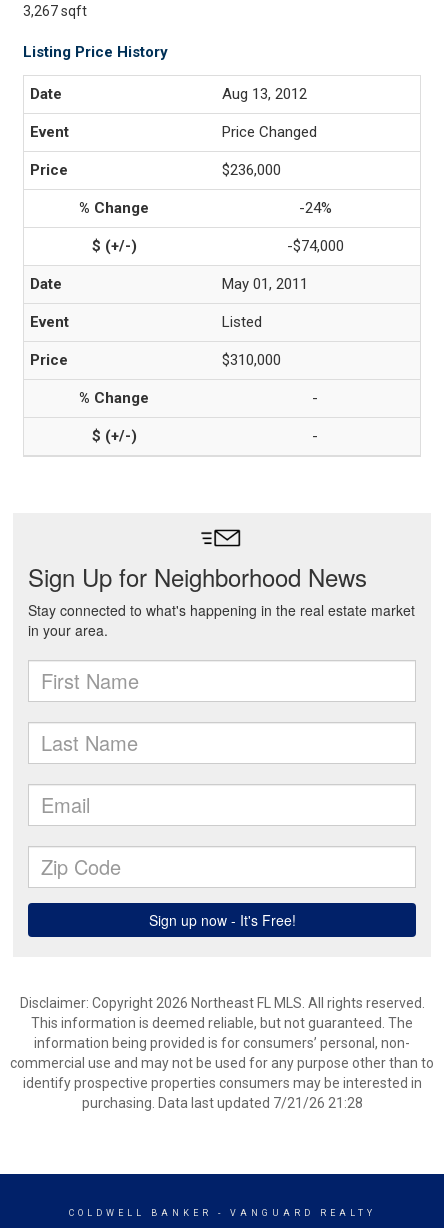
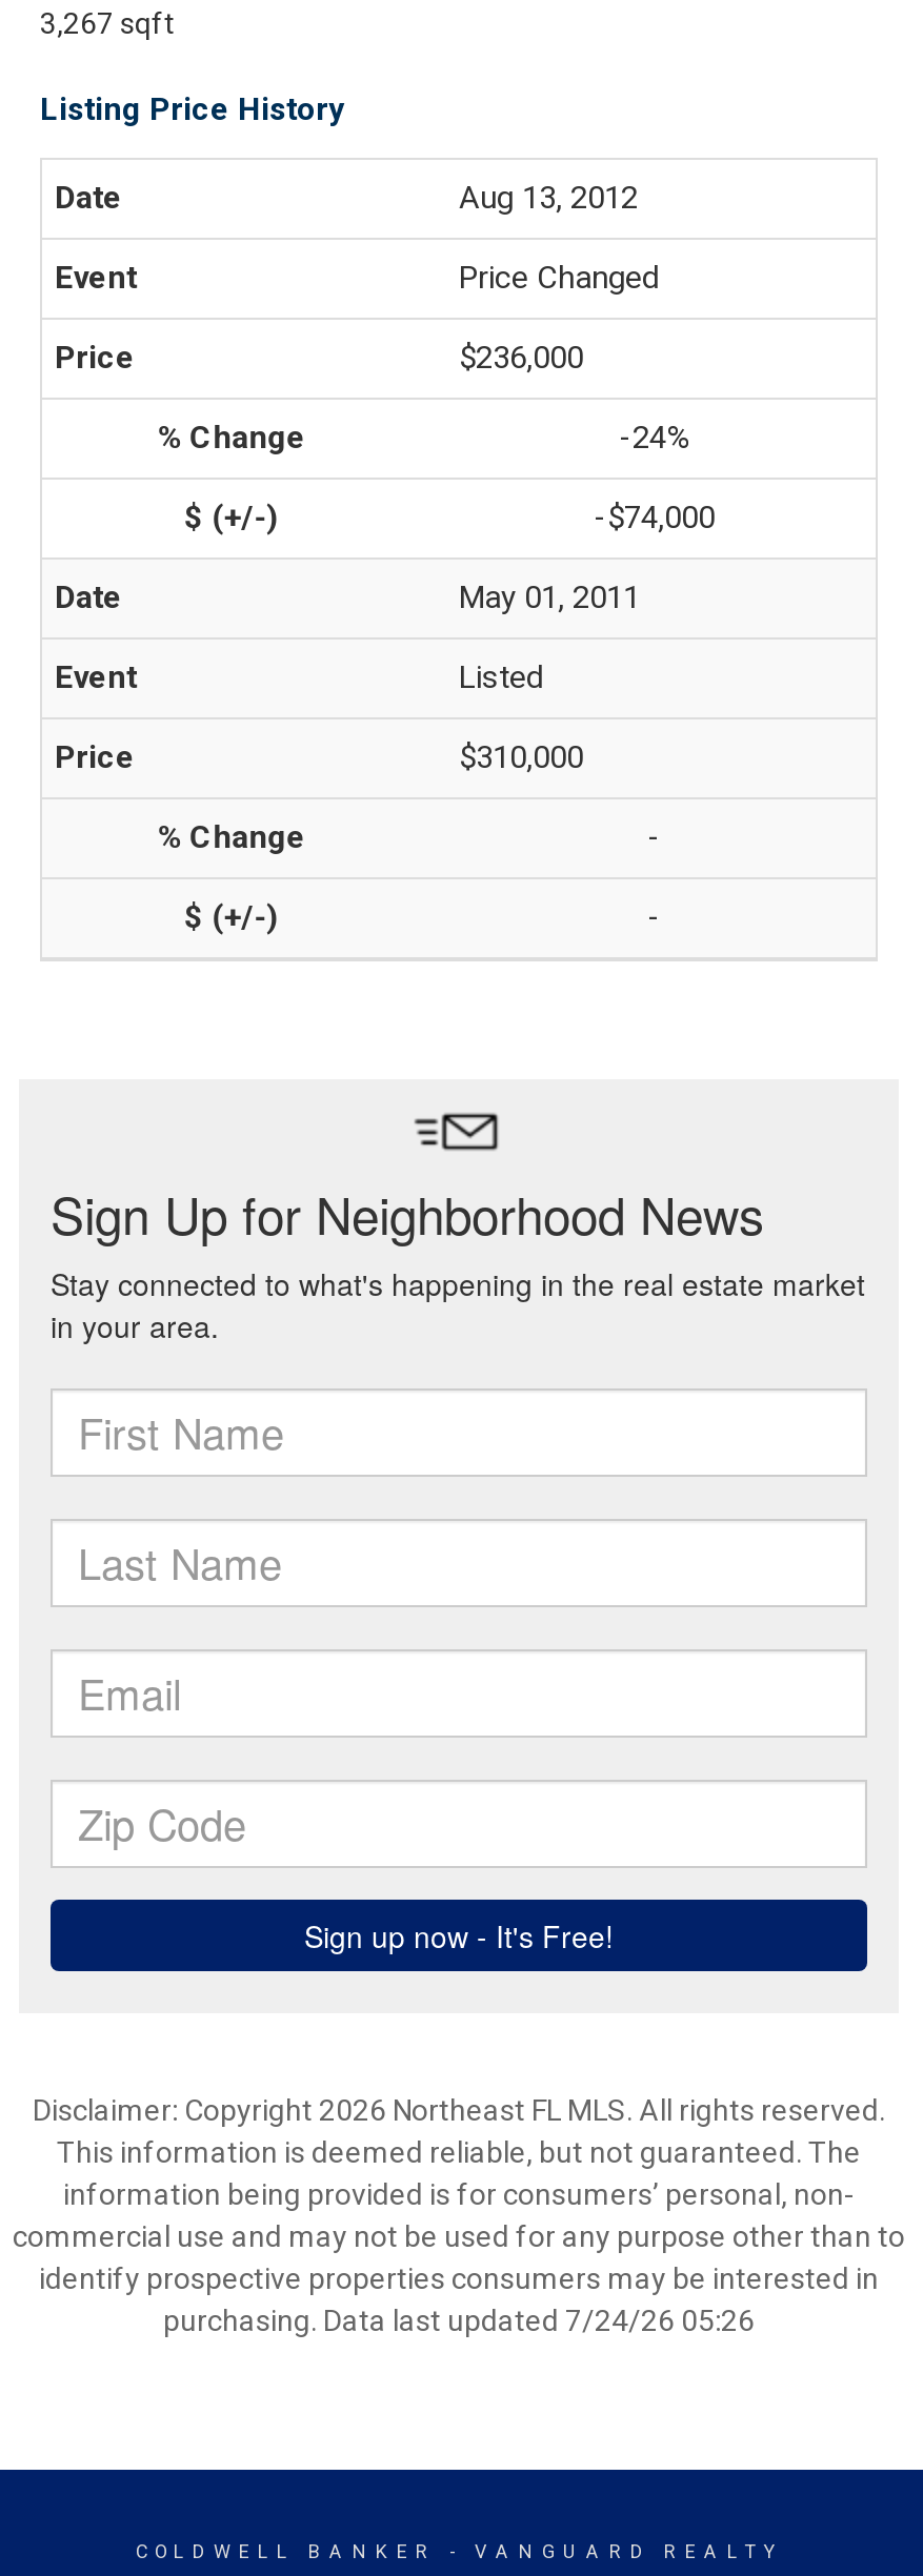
- purchasing. Data last updated 7/21/26 21:28
+ purchasing. Data last updated 7/24/26 05:26
